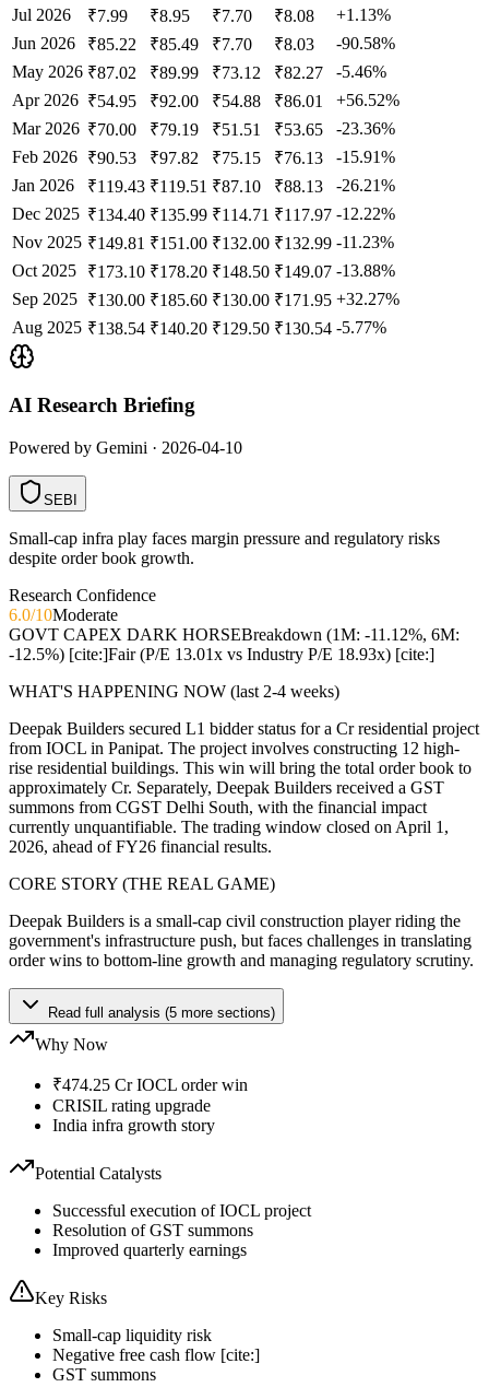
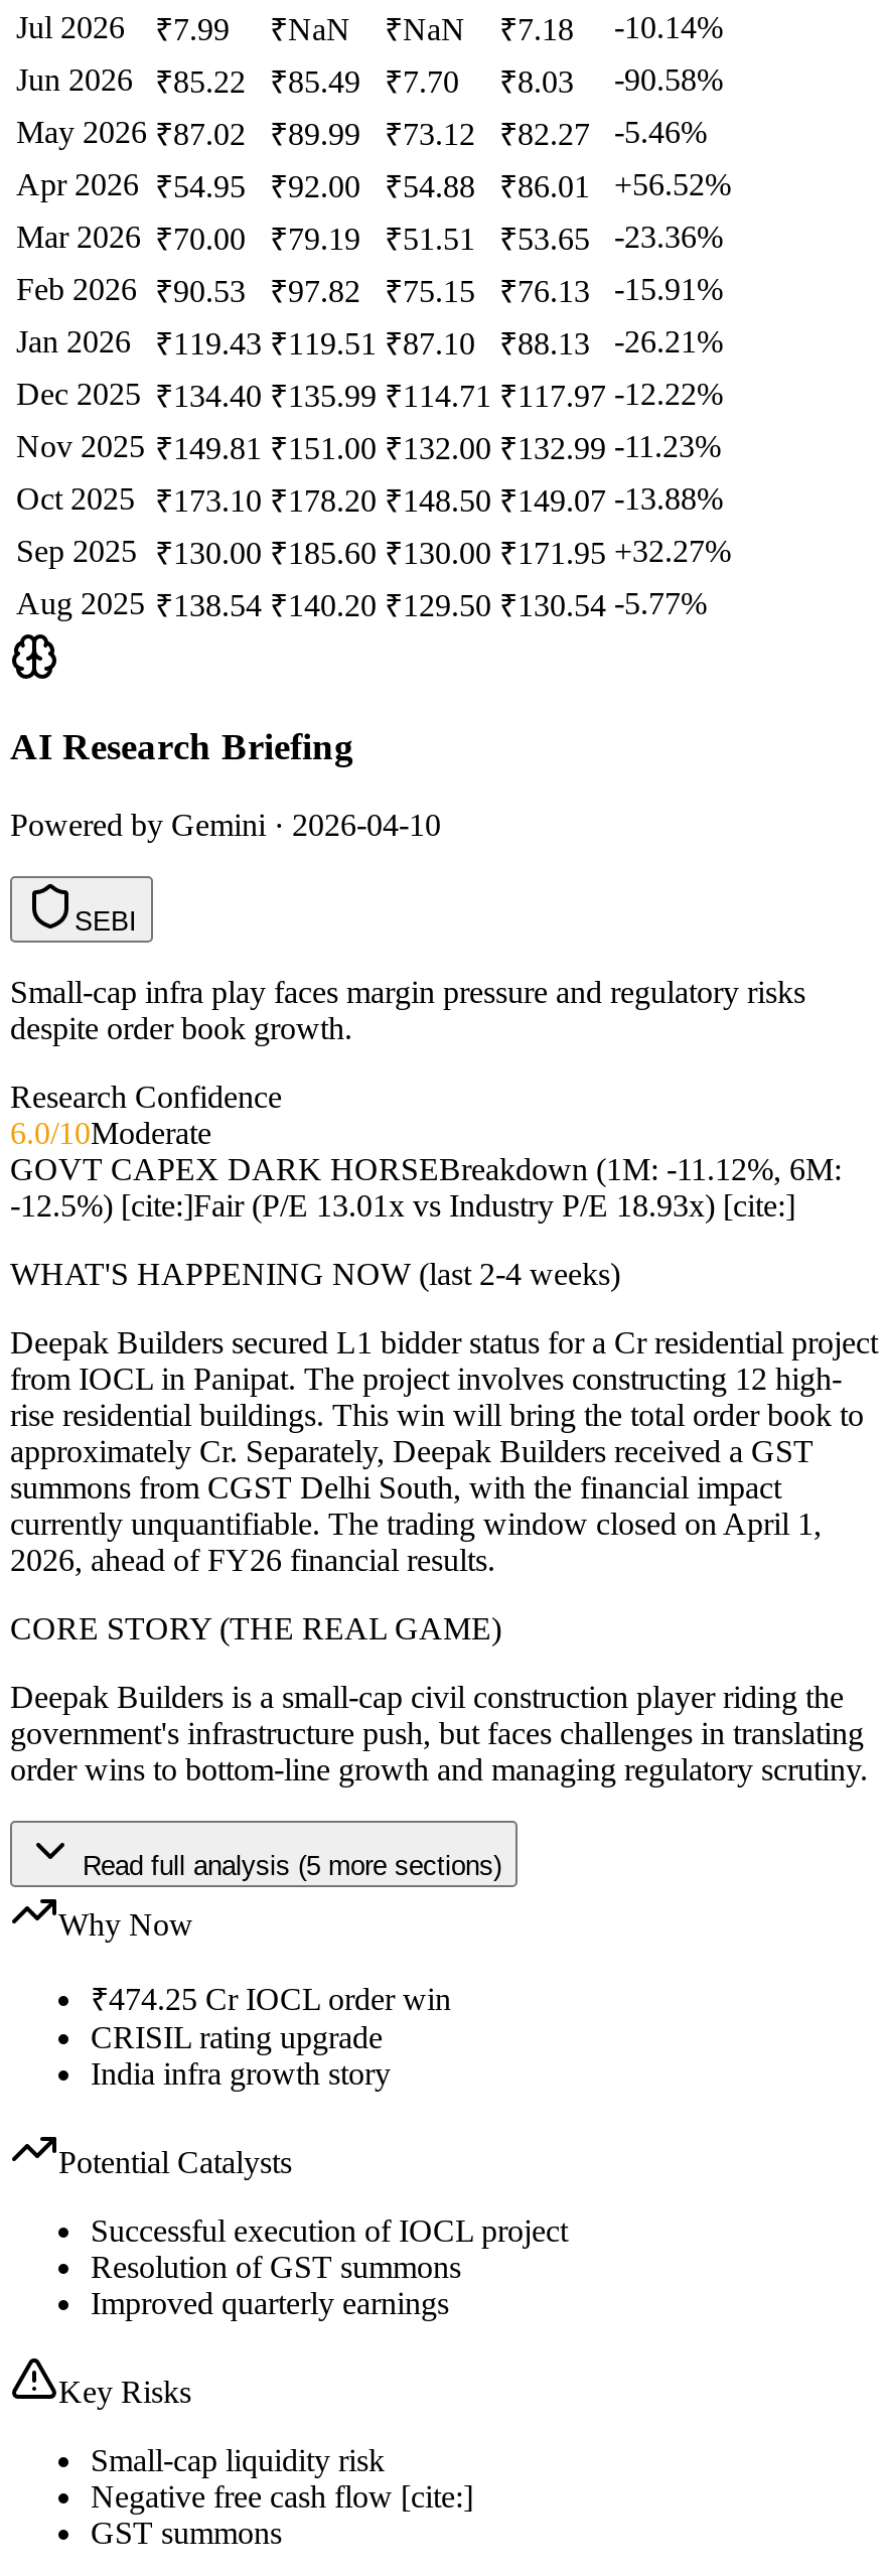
- ₹8.95
- ₹7.70
- ₹8.08
- + 1.13%
+ ₹NaN
+ ₹NaN
+ ₹7.18
+ -10.14%
